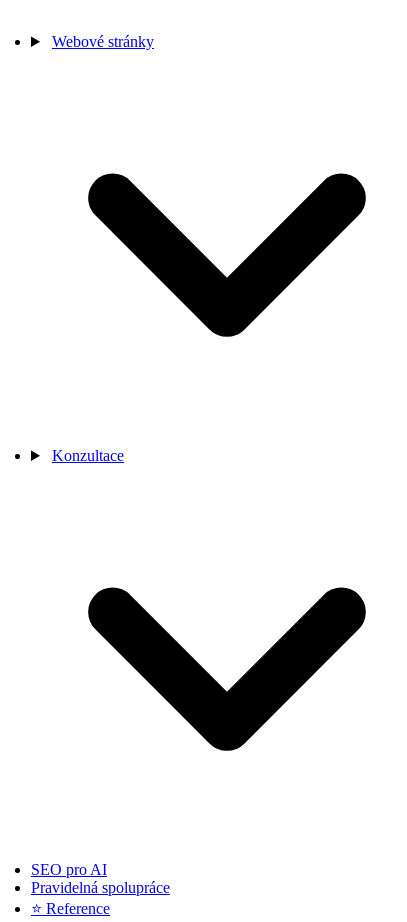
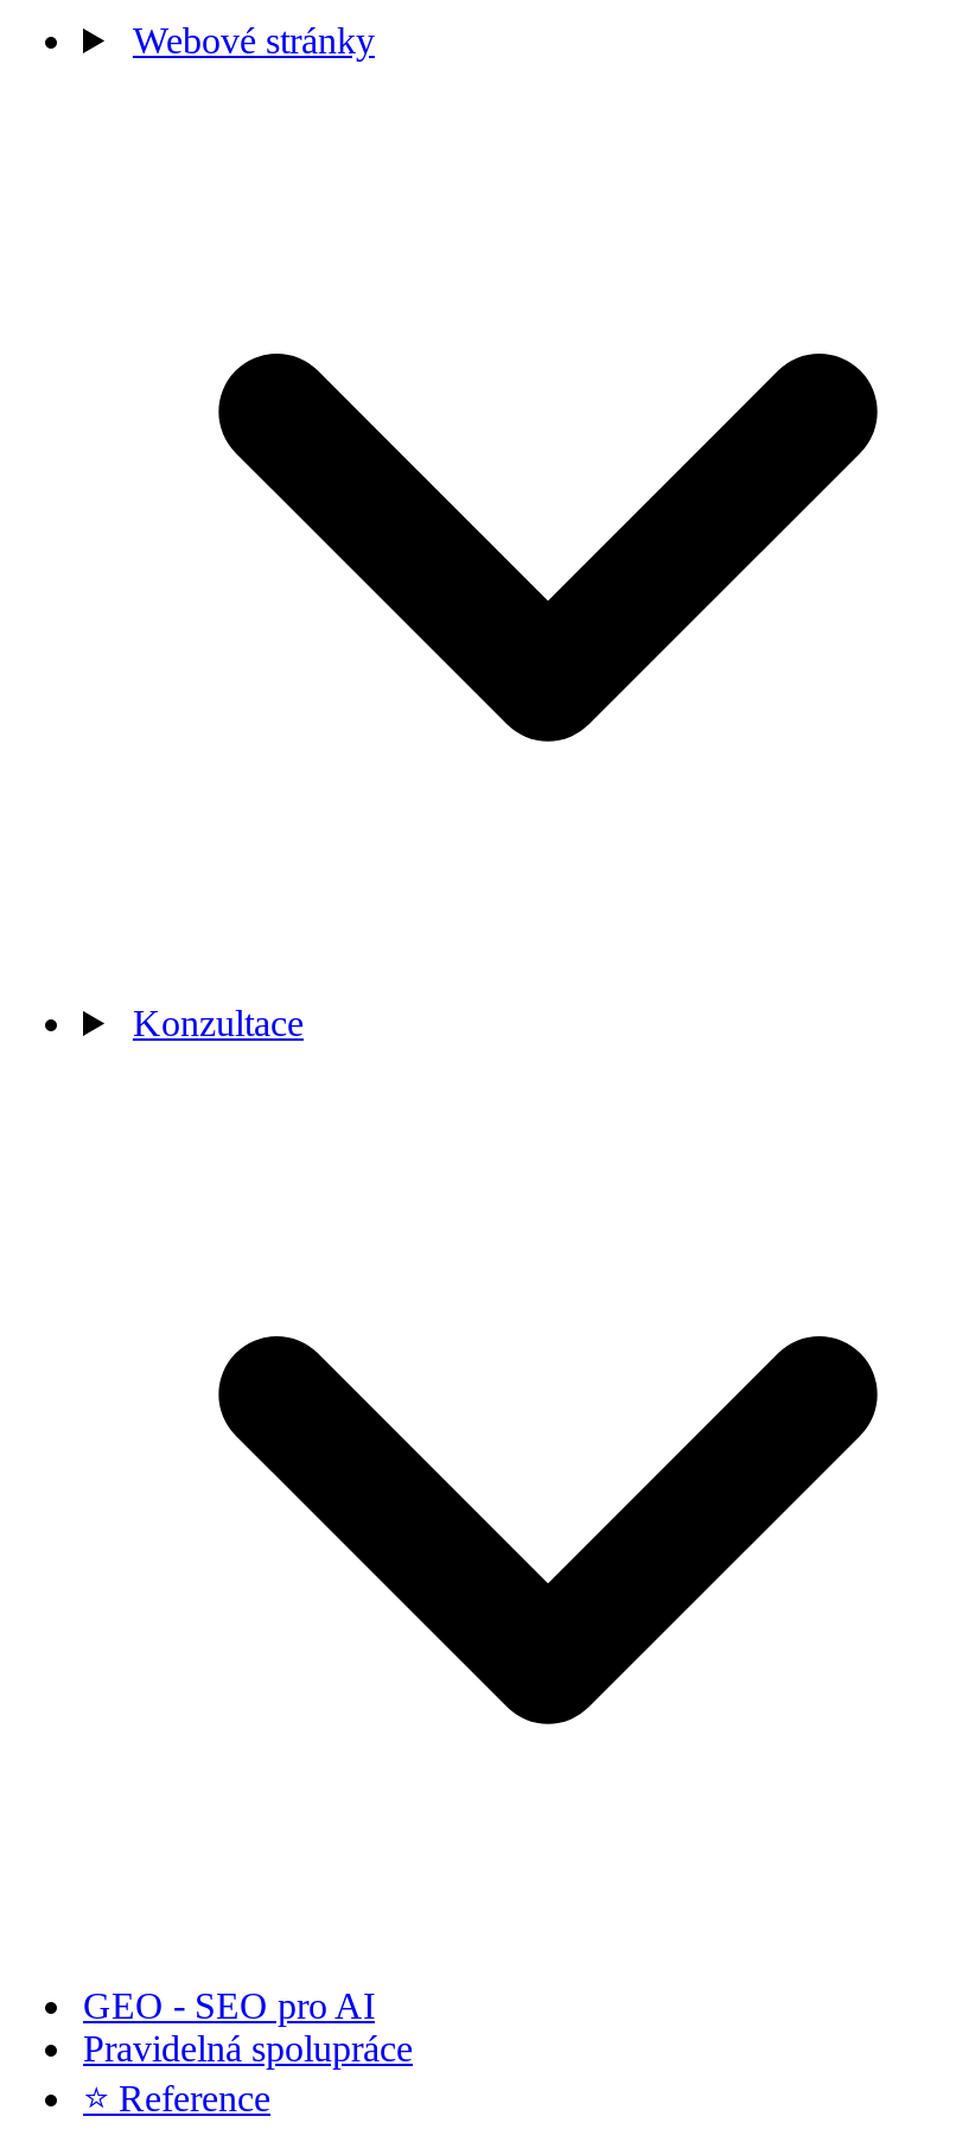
- SEO pro AI
+ GEO - SEO pro AI
